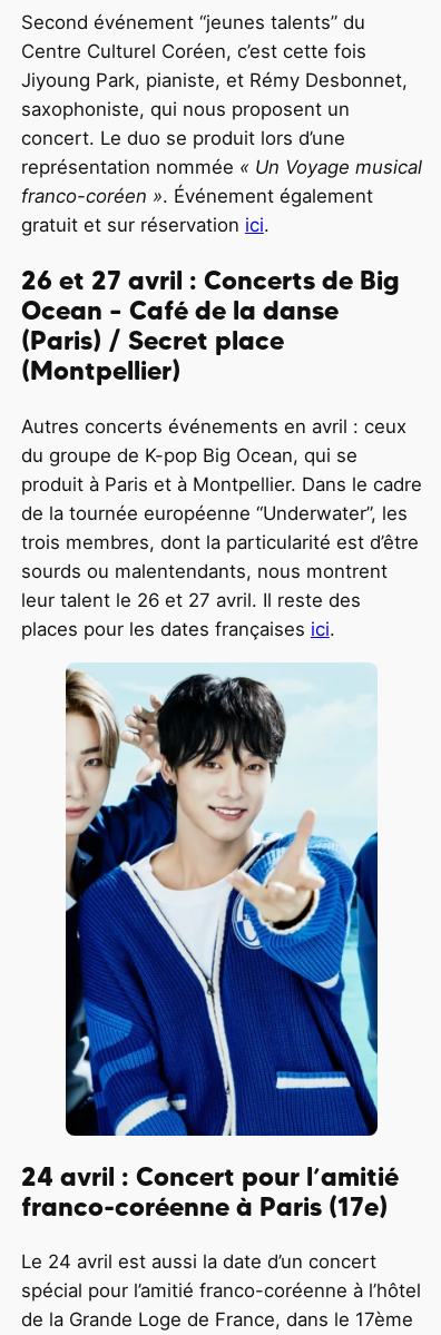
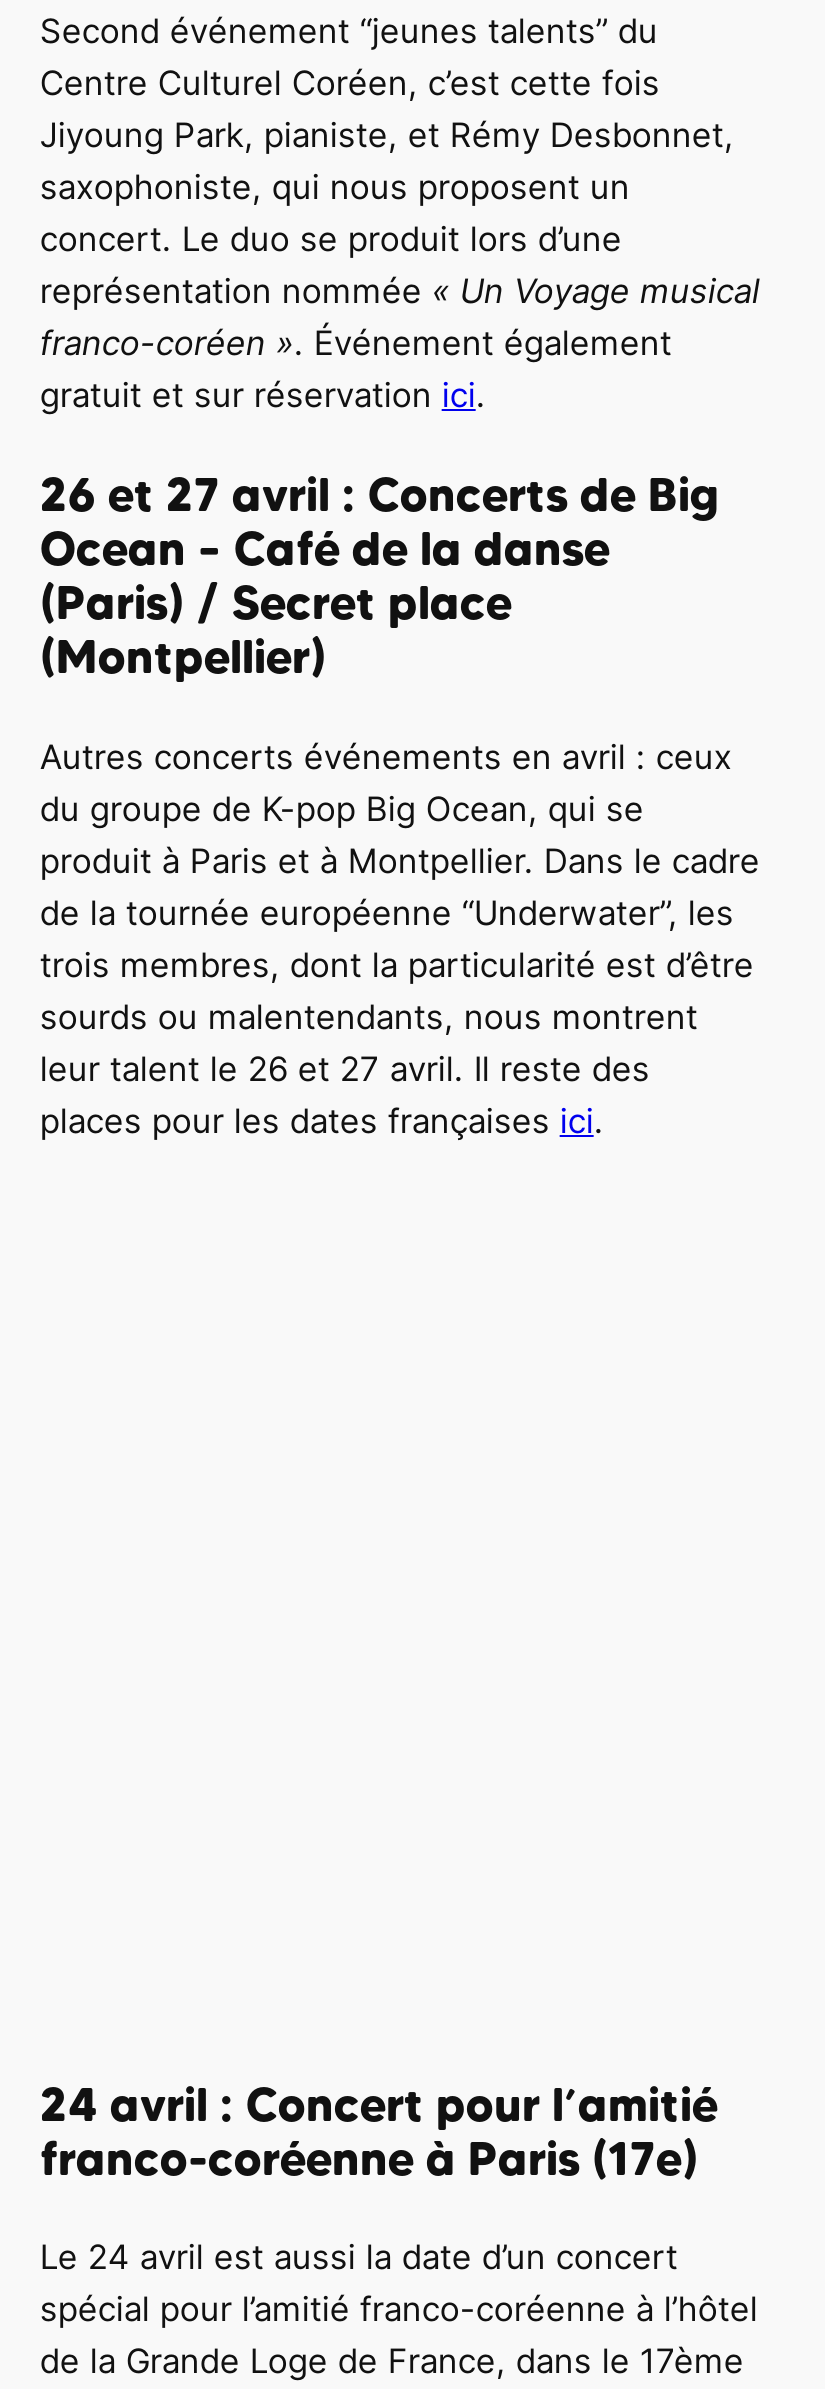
- [image]
